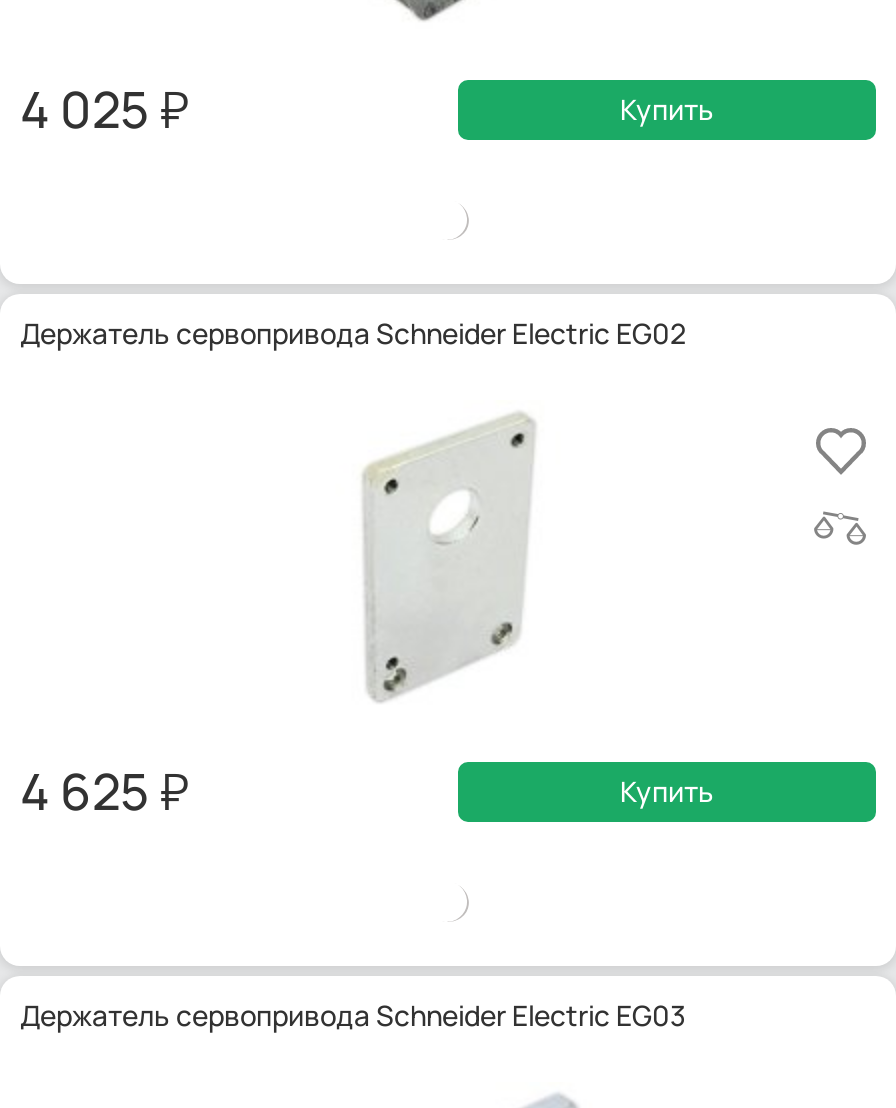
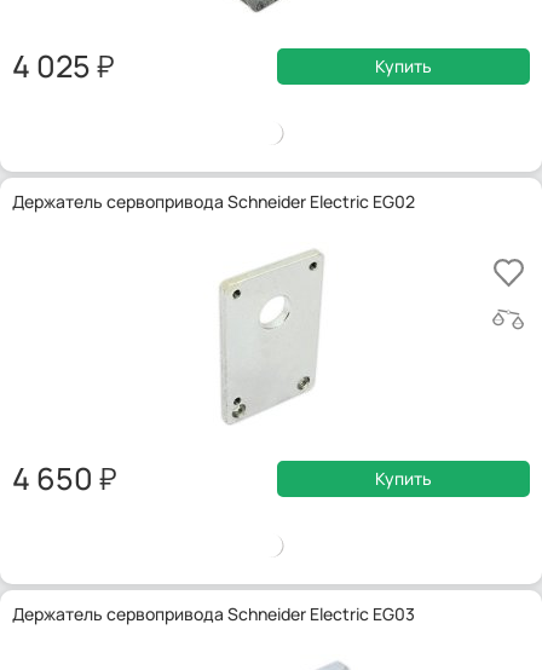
- 4 625
+ 4 650
